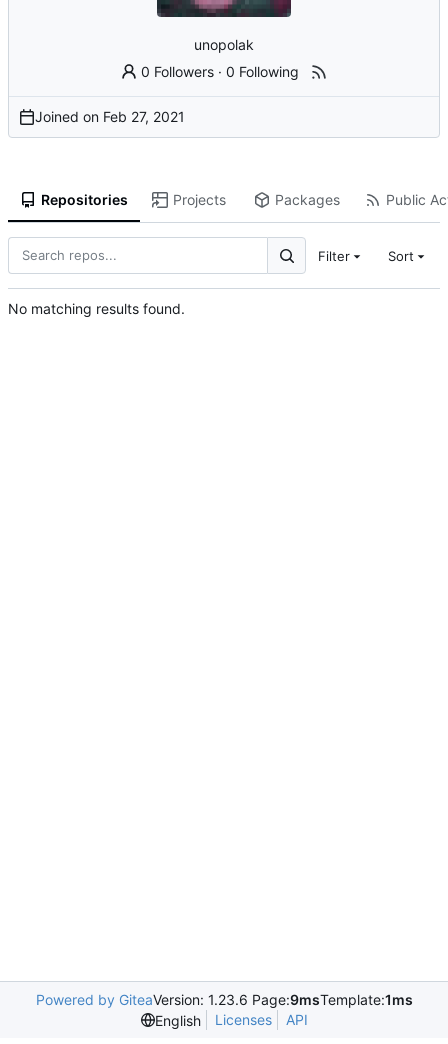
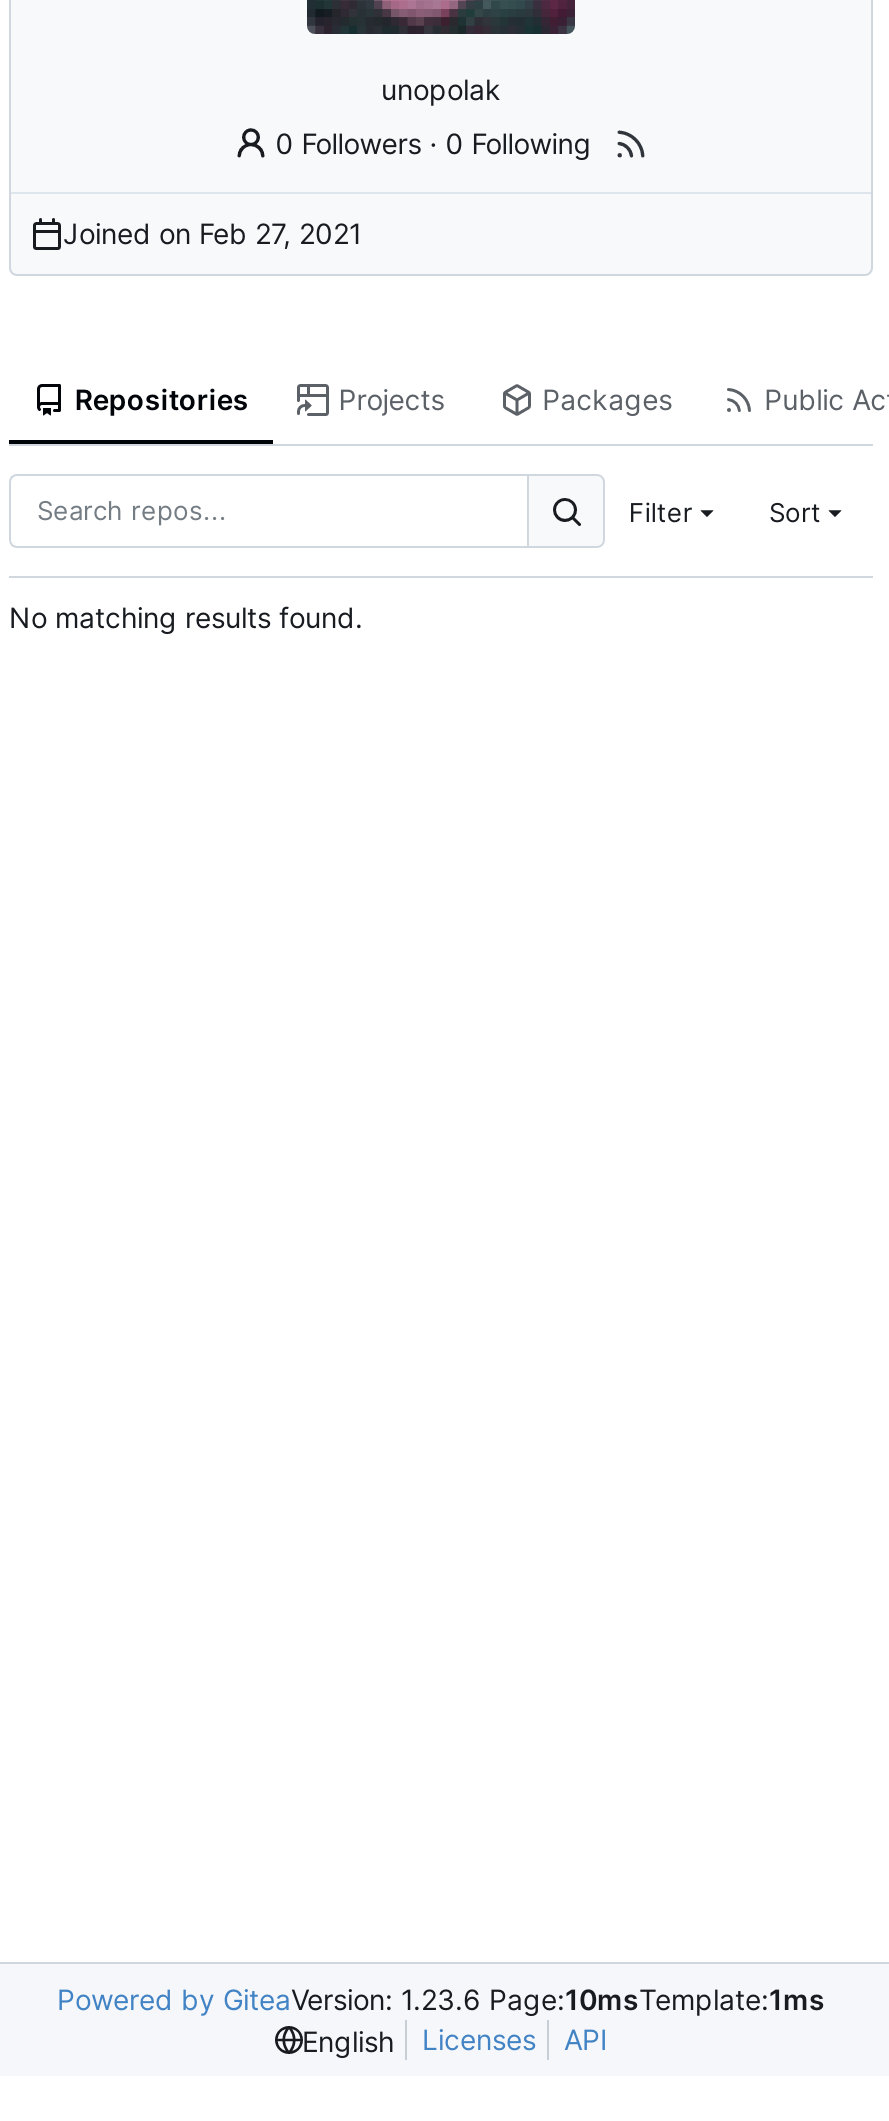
- Powered by GiteaVersion: 1.23.6 Page:9msTemplate:1ms
+ Powered by GiteaVersion: 1.23.6 Page:10msTemplate:1ms
